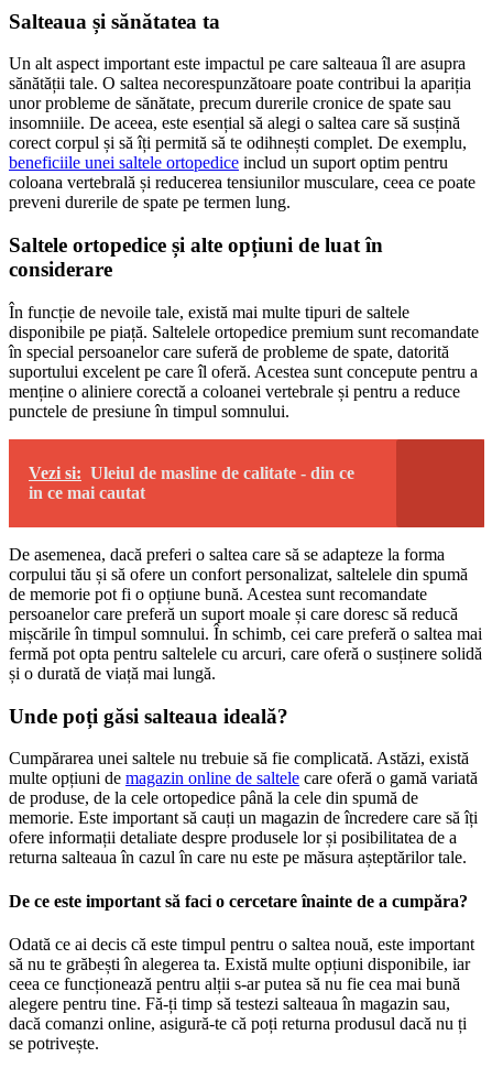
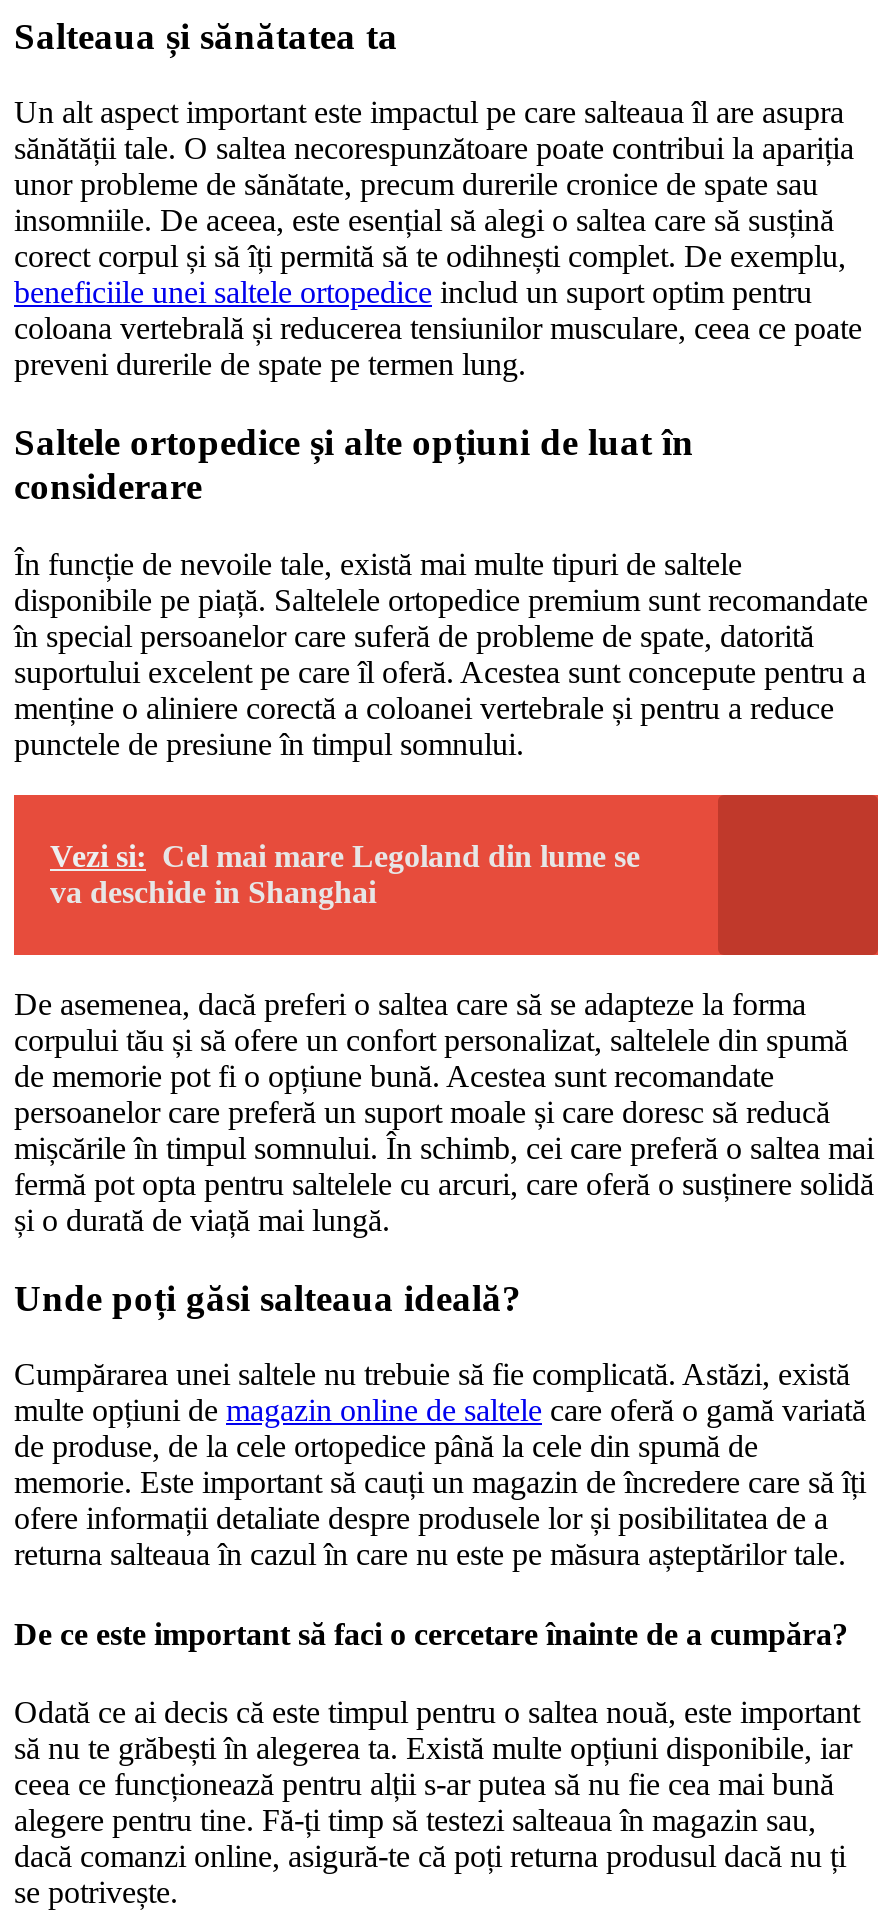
- Vezi si: Uleiul de masline de calitate - din ce
- in ce mai cautat
+ Vezi si: Cel mai mare Legoland din lume se
+ va deschide in Shanghai
